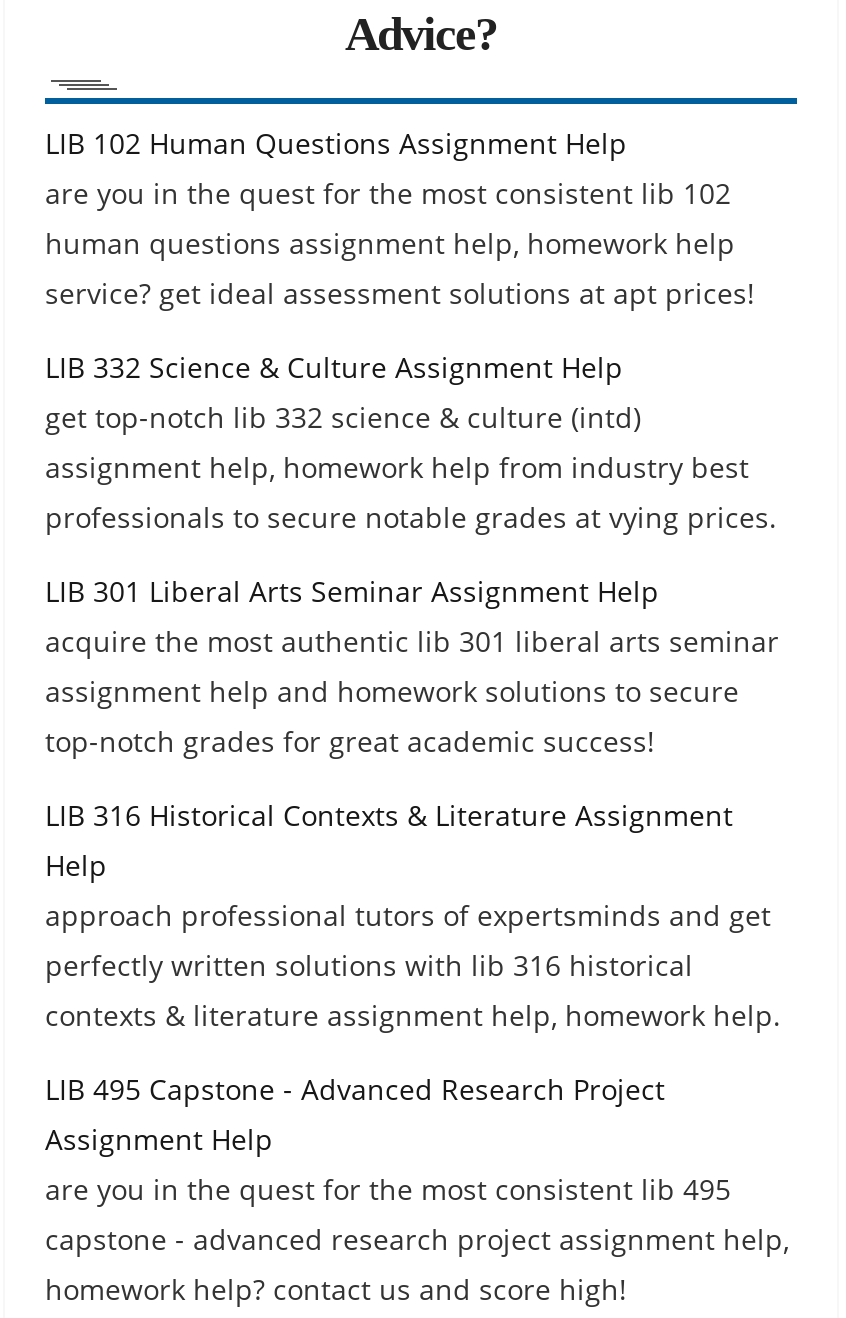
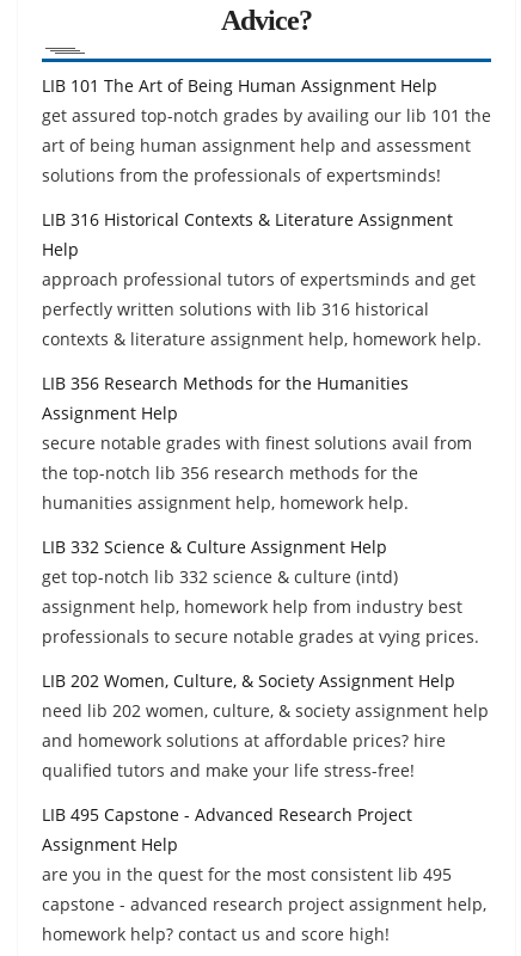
- LIB 102 Human Questions Assignment Help
- are you in the quest for the most consistent lib 102
- human questions assignment help, homework help
- service? get ideal assessment solutions at apt prices!
- LIB 301 Liberal Arts Seminar Assignment Help
- acquire the most authentic lib 301 liberal arts seminar
- assignment help and homework solutions to secure
- top-notch grades for great academic success!
+ LIB 101 The Art of Being Human Assignment Help
+ get assured top-notch grades by availing our lib 101 the
+ art of being human assignment help and assessment
+ solutions from the professionals of expertsminds!

moved down: LIB 332 Science & Culture Assignment Help | get top-notch lib 332 science & culture (intd) | assignment help, homework help from industry best | professionals to secure notable grades at vying prices.

moved up: LIB 316 Historical Contexts & Literature Assignment | Help | approach professional tutors of expertsminds and get | perfectly written solutions with lib 316 historical | contexts & literature assignment help, homework help.

+ LIB 356 Research Methods for the Humanities
+ Assignment Help
+ secure notable grades with finest solutions avail from
+ the top-notch lib 356 research methods for the
+ humanities assignment help, homework help.
+ LIB 202 Women, Culture, & Society Assignment Help
+ need lib 202 women, culture, & society assignment help
+ and homework solutions at affordable prices? hire
+ qualified tutors and make your life stress-free!
